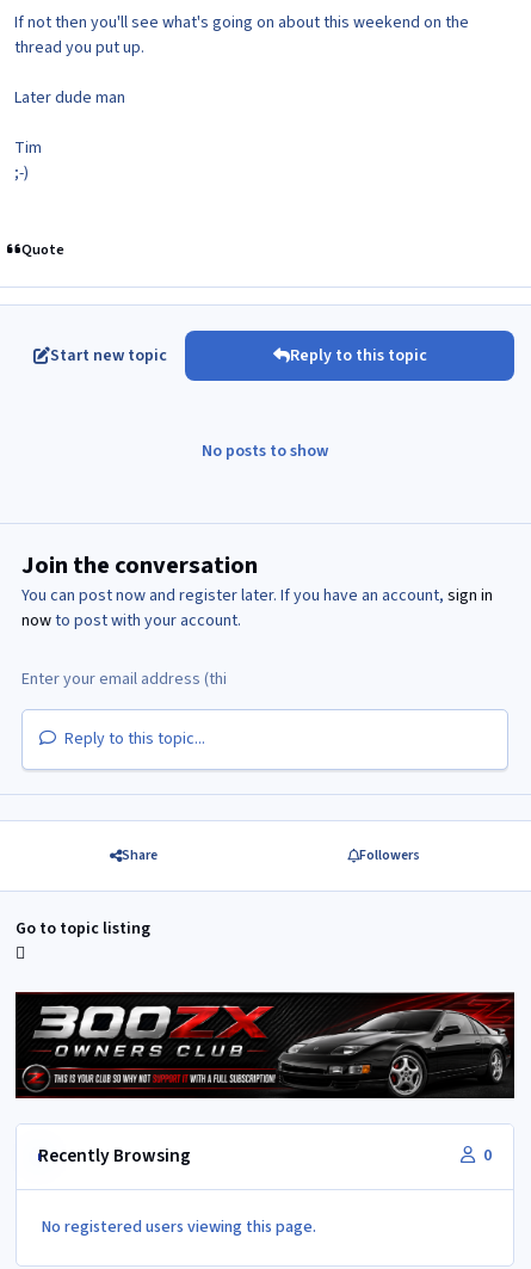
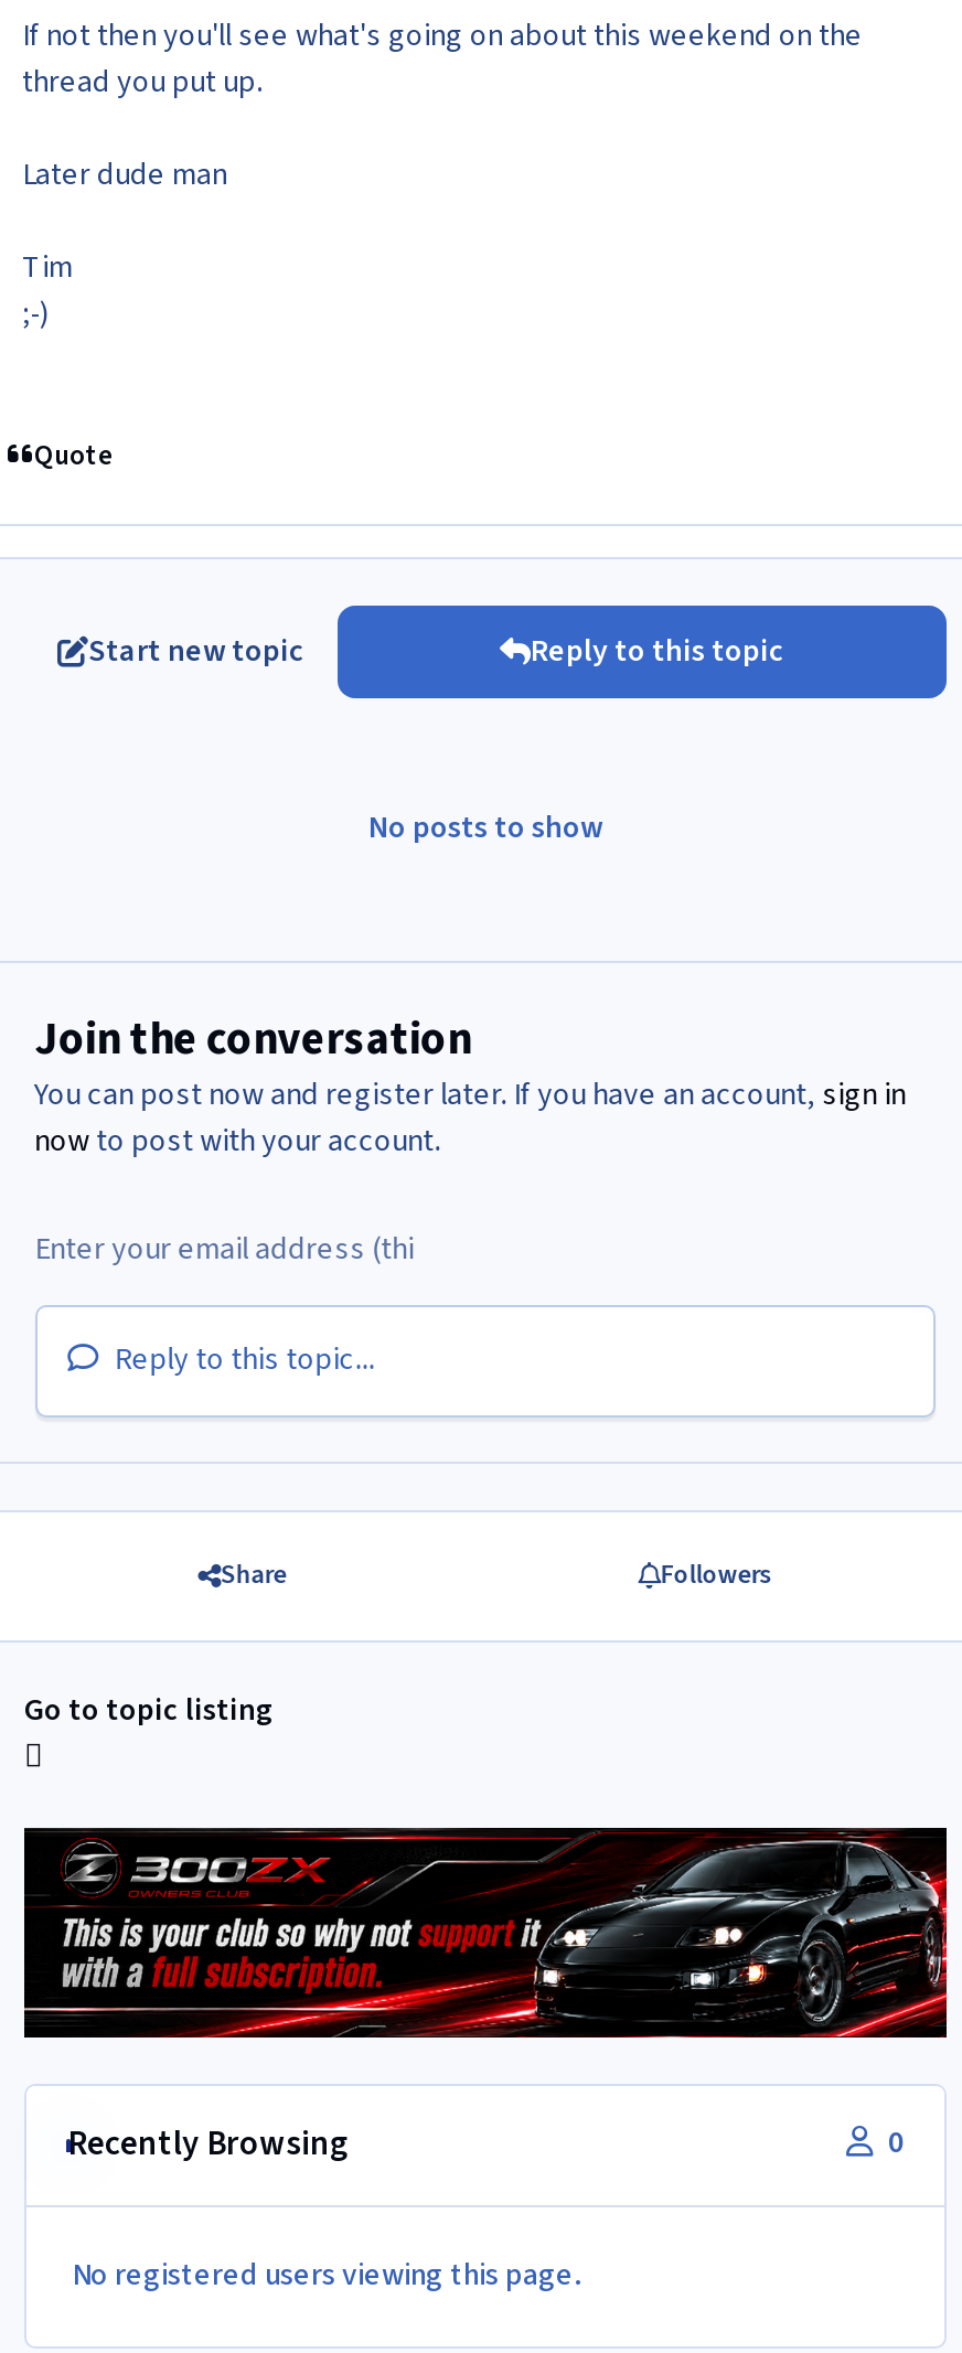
- [image]
+ [image]
